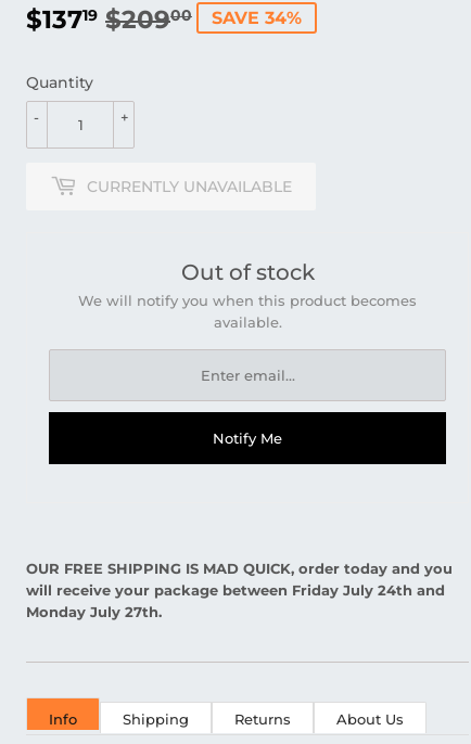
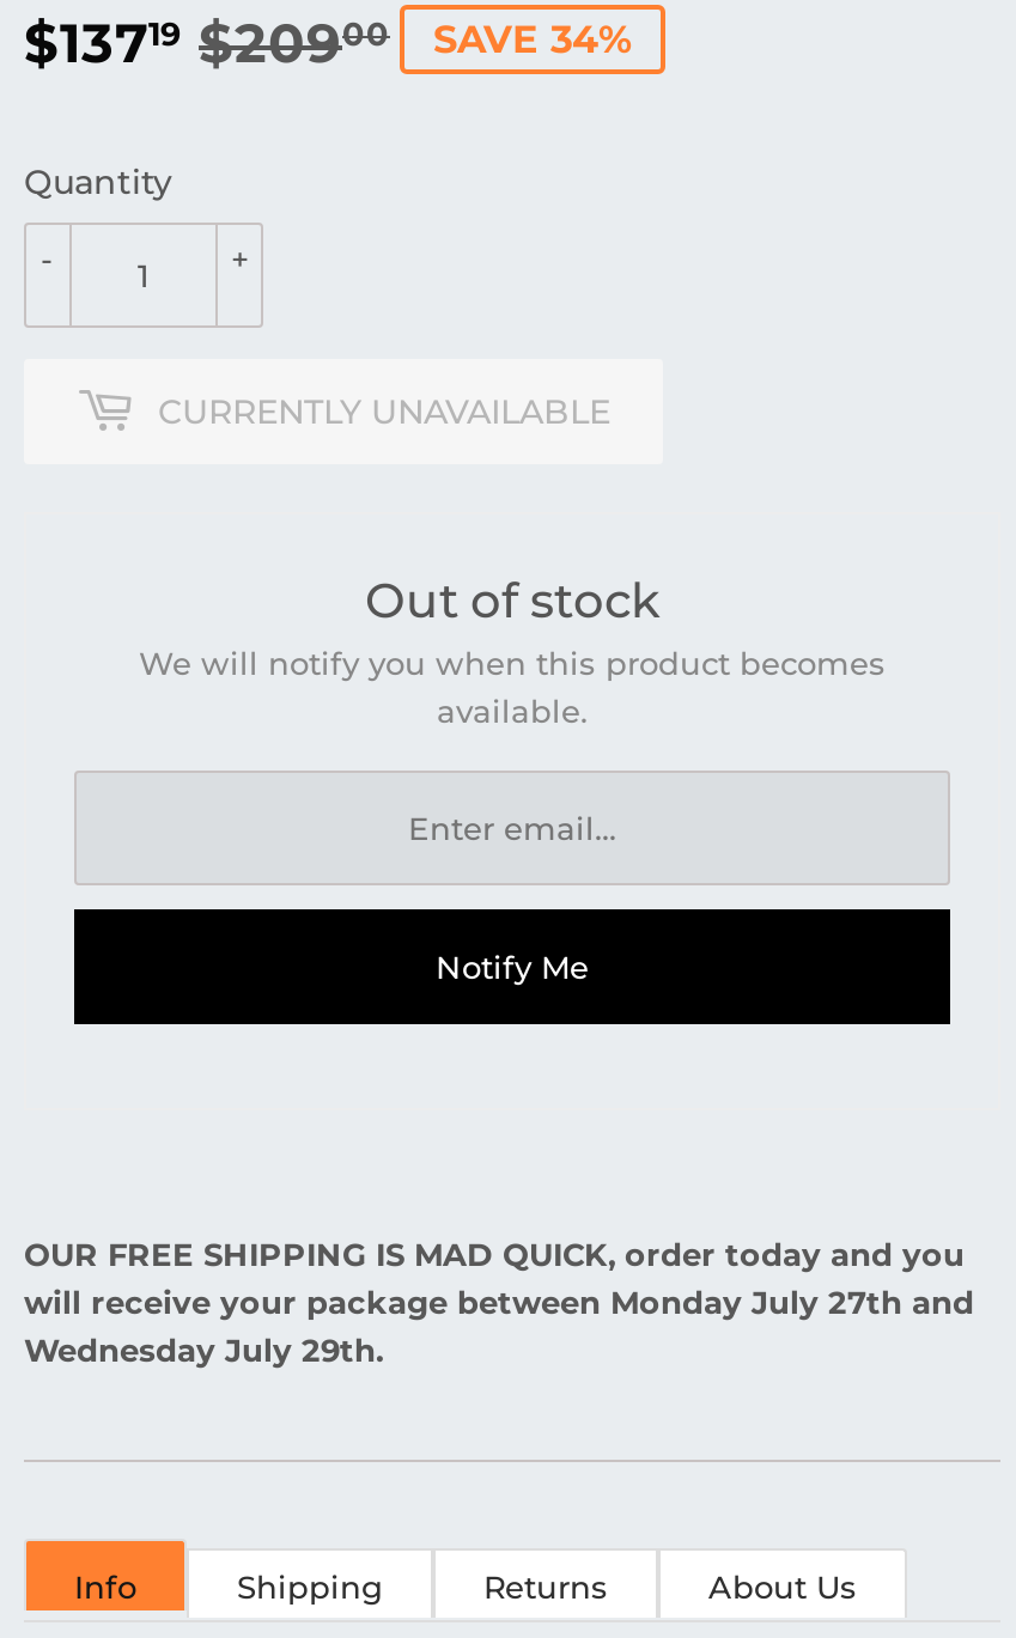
- will receive your package between Friday July 24th and
+ will receive your package between Monday July 27th and

- Monday July 27th.
+ Wednesday July 29th.
